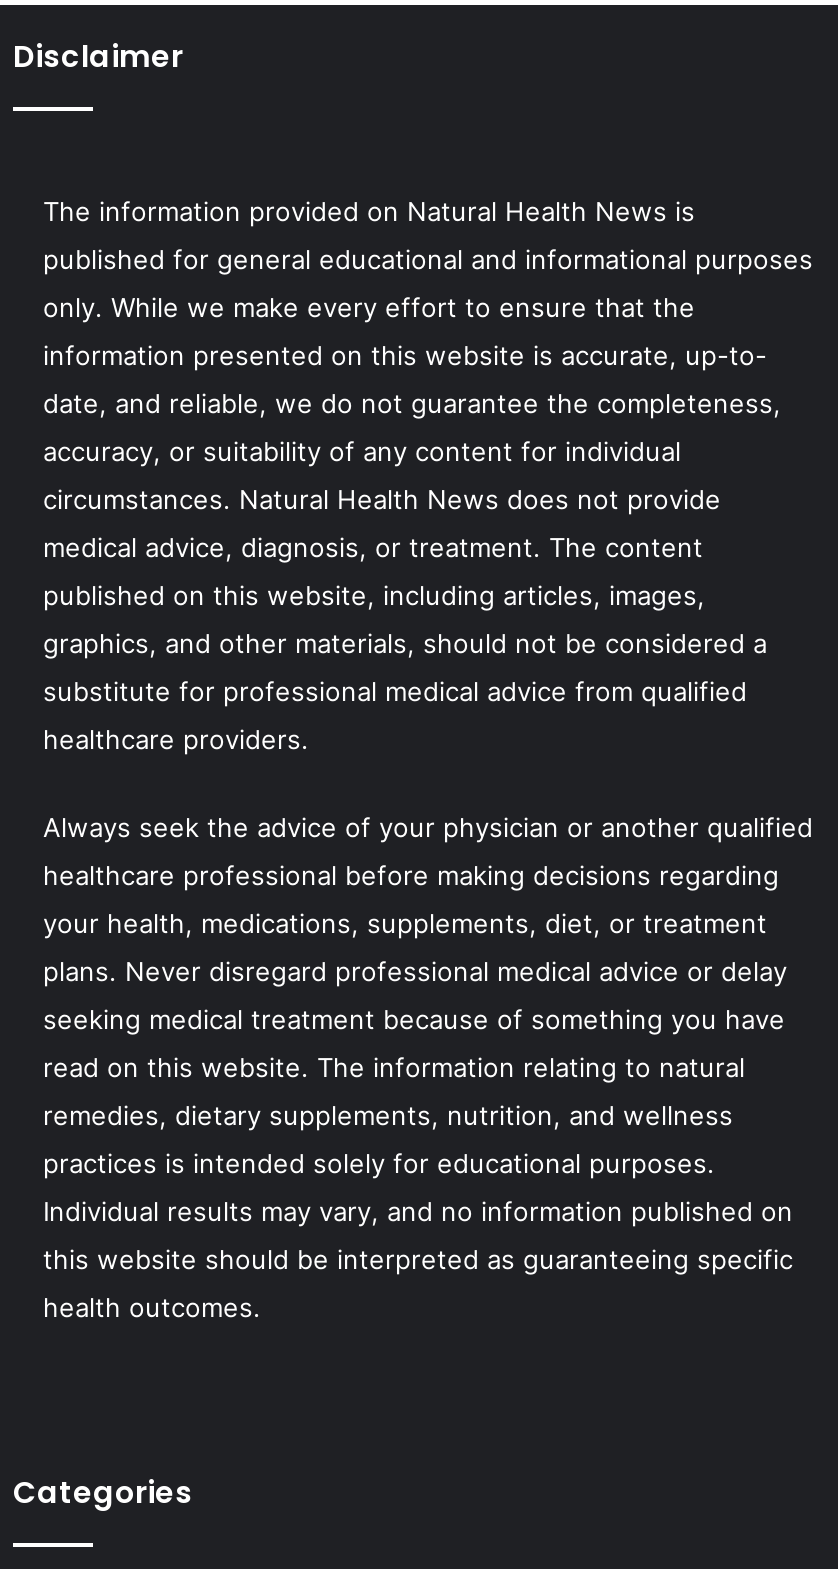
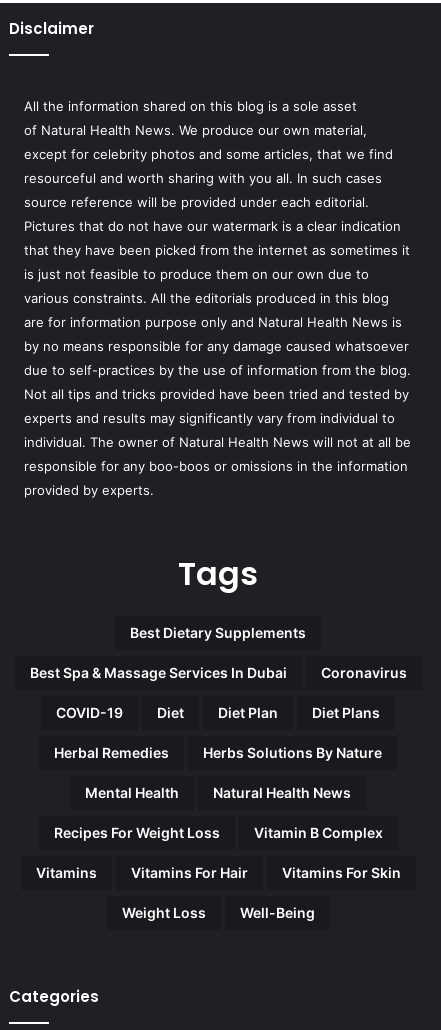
- The information provided on Natural Health News is
- published for general educational and informational purposes
- only. While we make every effort to ensure that the
- information presented on this website is accurate, up-to-
- date, and reliable, we do not guarantee the completeness,
- accuracy, or suitability of any content for individual
- circumstances. Natural Health News does not provide
- medical advice, diagnosis, or treatment. The content
- published on this website, including articles, images,
- graphics, and other materials, should not be considered a
- substitute for professional medical advice from qualified
- healthcare providers.
- Always seek the advice of your physician or another qualified
- healthcare professional before making decisions regarding
- your health, medications, supplements, diet, or treatment
- plans. Never disregard professional medical advice or delay
- seeking medical treatment because of something you have
- read on this website. The information relating to natural
- remedies, dietary supplements, nutrition, and wellness
- practices is intended solely for educational purposes.
- Individual results may vary, and no information published on
- this website should be interpreted as guaranteeing specific
- health outcomes.
+ All the information shared on this blog is a sole asset
+ of Natural Health News. We produce our own material,
+ except for celebrity photos and some articles, that we find
+ resourceful and worth sharing with you all. In such cases
+ source reference will be provided under each editorial.
+ Pictures that do not have our watermark is a clear indication
+ that they have been picked from the internet as sometimes it
+ is just not feasible to produce them on our own due to
+ various constraints. All the editorials produced in this blog
+ are for information purpose only and Natural Health News is
+ by no means responsible for any damage caused whatsoever
+ due to self-practices by the use of information from the blog.
+ Not all tips and tricks provided have been tried and tested by
+ experts and results may significantly vary from individual to
+ individual. The owner of Natural Health News will not at all be
+ responsible for any boo-boos or omissions in the information
+ provided by experts.
+ Tags
+ Best Dietary Supplements
+ Best Spa & Massage Services In Dubai
+ Coronavirus
+ COVID-19
+ Diet
+ Diet Plan
+ Diet Plans
+ Herbal Remedies
+ Herbs Solutions By Nature
+ Mental Health
+ Natural Health News
+ Recipes For Weight Loss
+ Vitamin B Complex
+ Vitamins
+ Vitamins For Hair
+ Vitamins For Skin
+ Weight Loss
+ Well-Being
